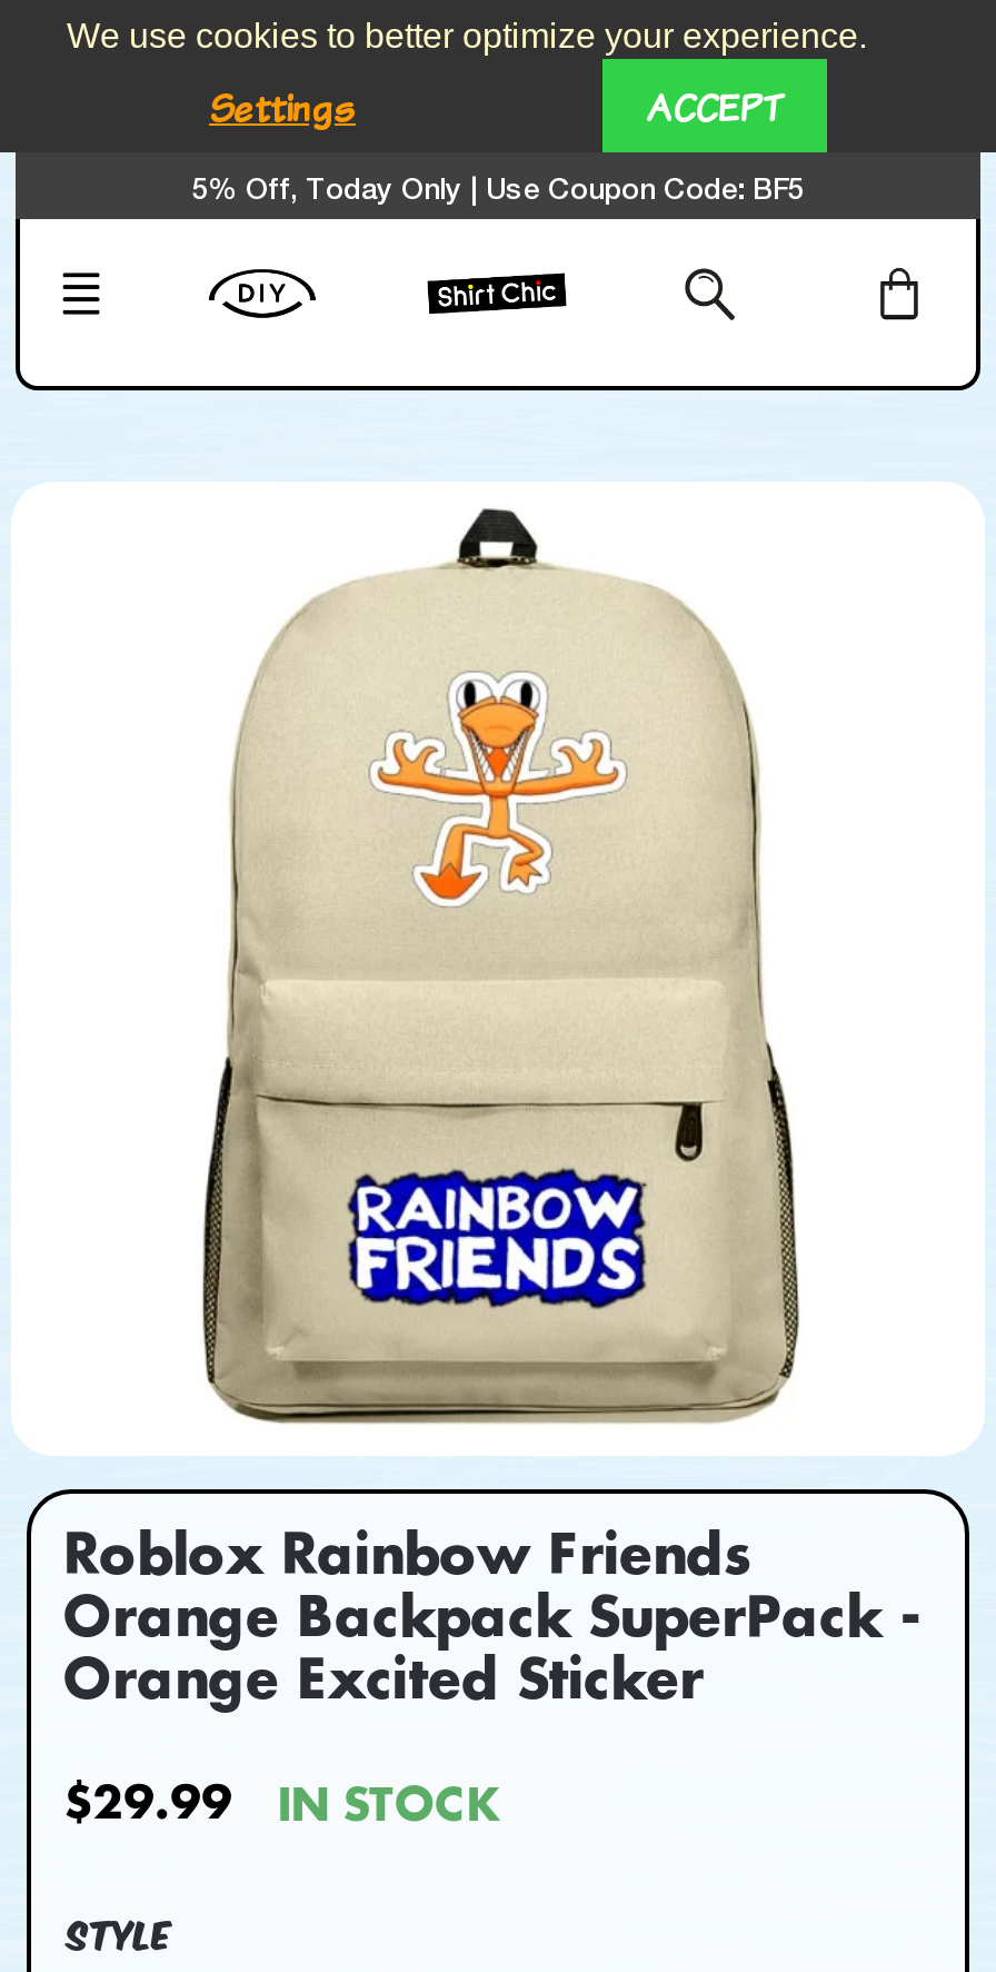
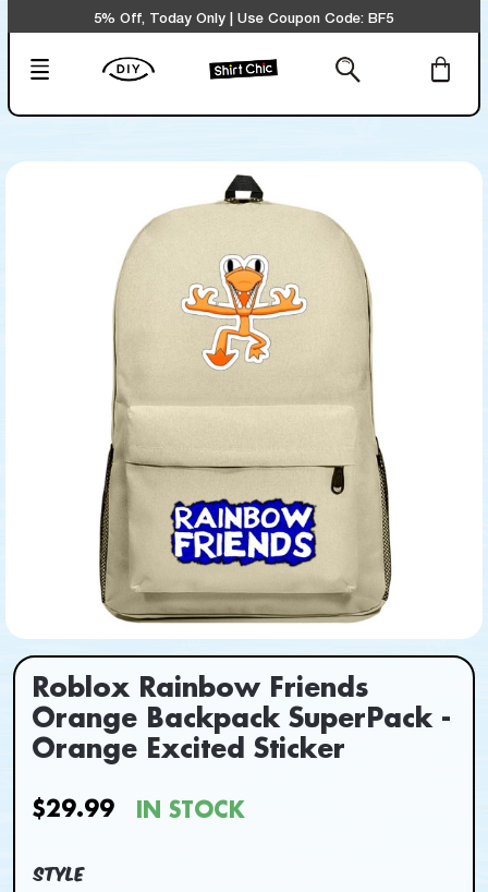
- We use cookies to better optimize your experience.
- Settings
- ACCEPT
